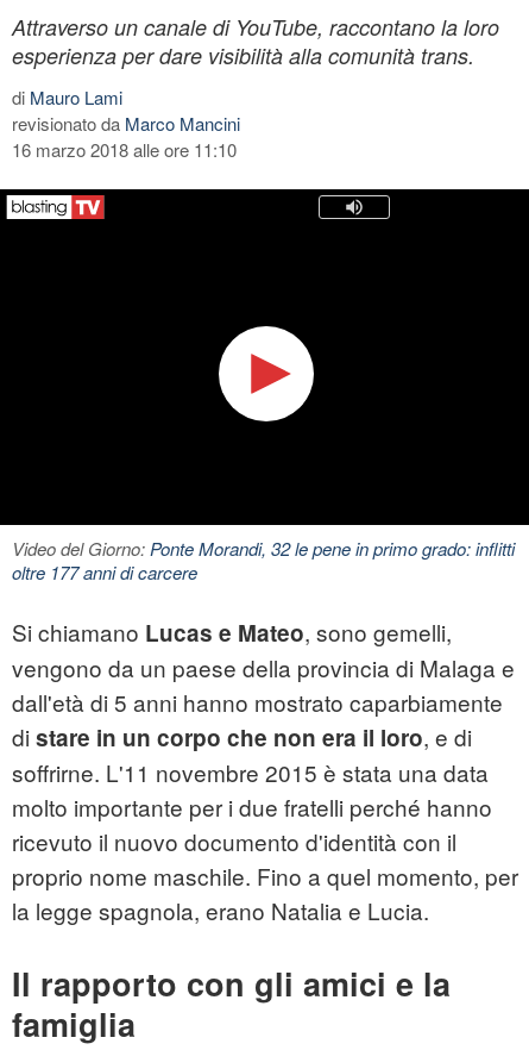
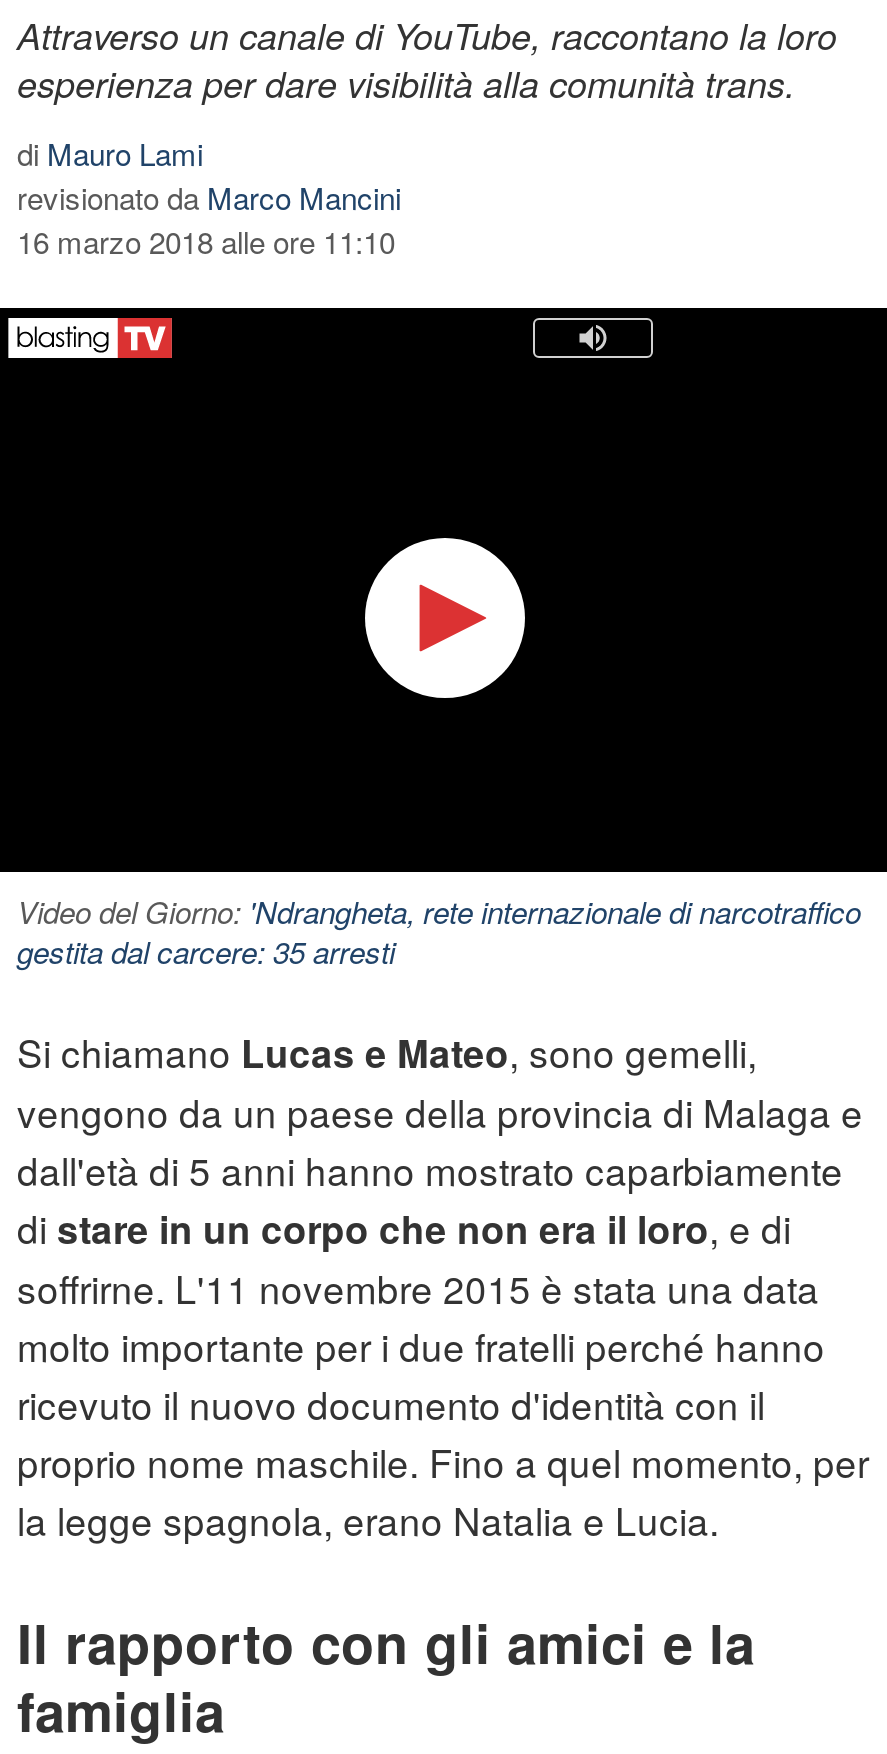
- Video del Giorno: Ponte Morandi, 32 le pene in primo grado: inflitti
- oltre 177 anni di carcere
+ Video del Giorno: 'Ndrangheta, rete internazionale di narcotraffico
+ gestita dal carcere: 35 arresti
